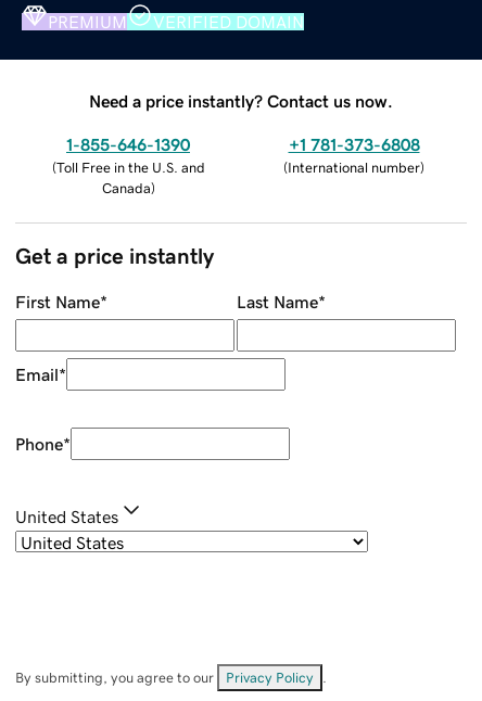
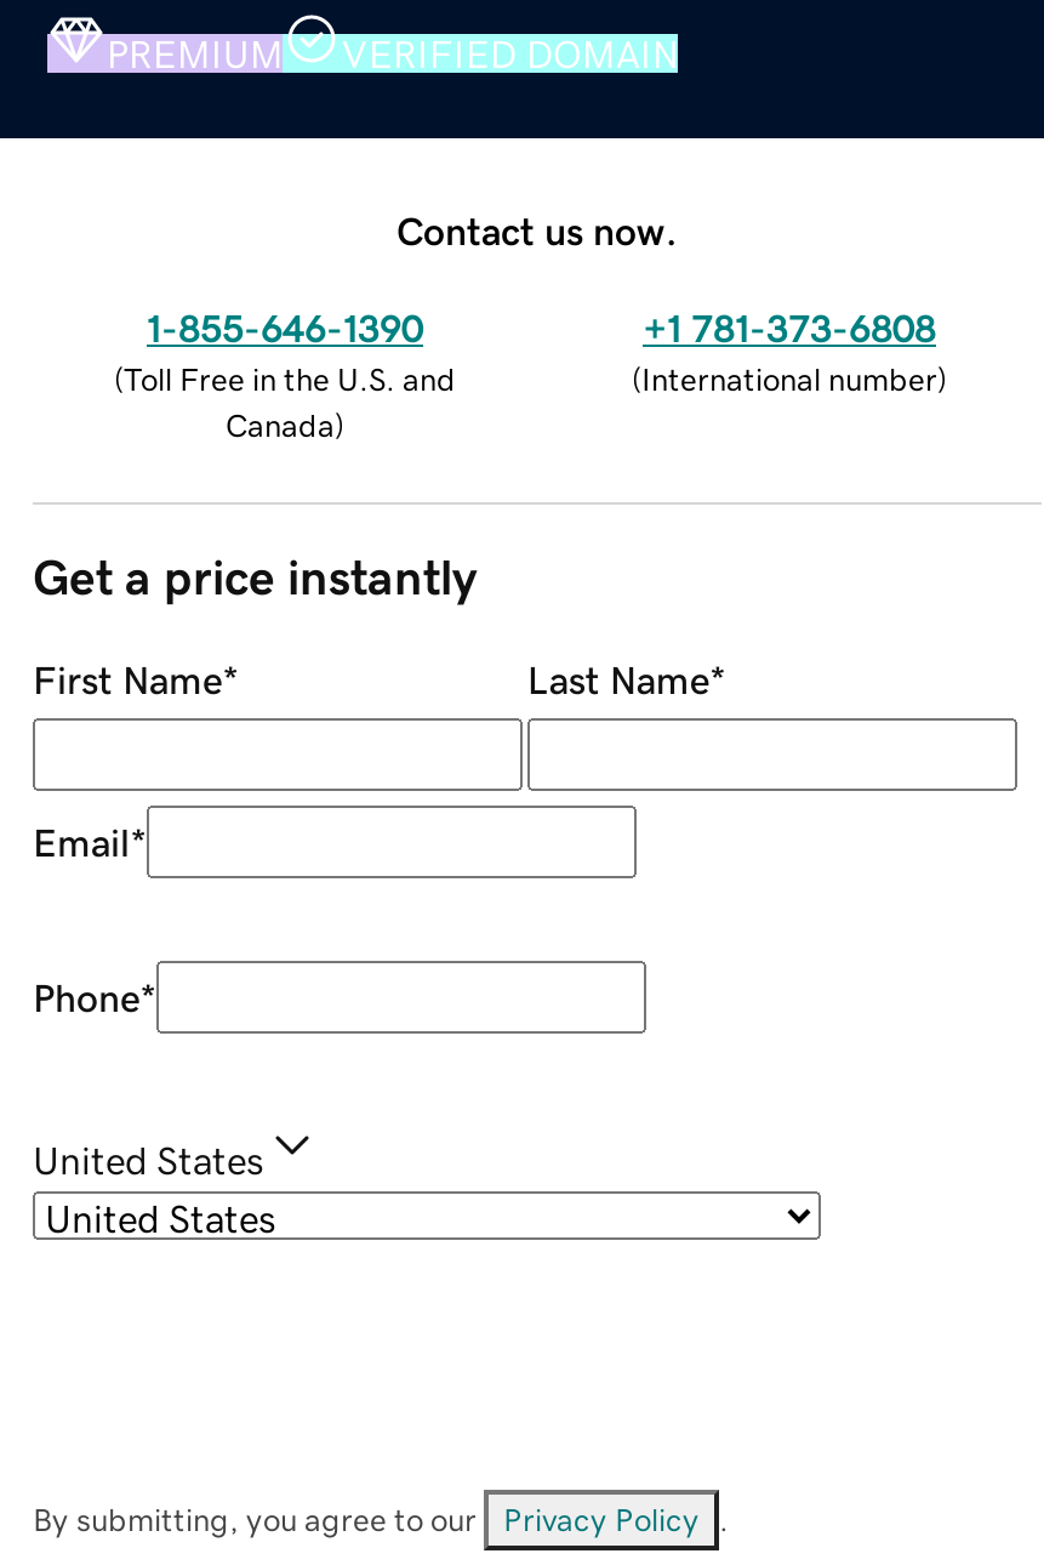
- Need a price instantly? Contact us now.
+ Contact us now.
